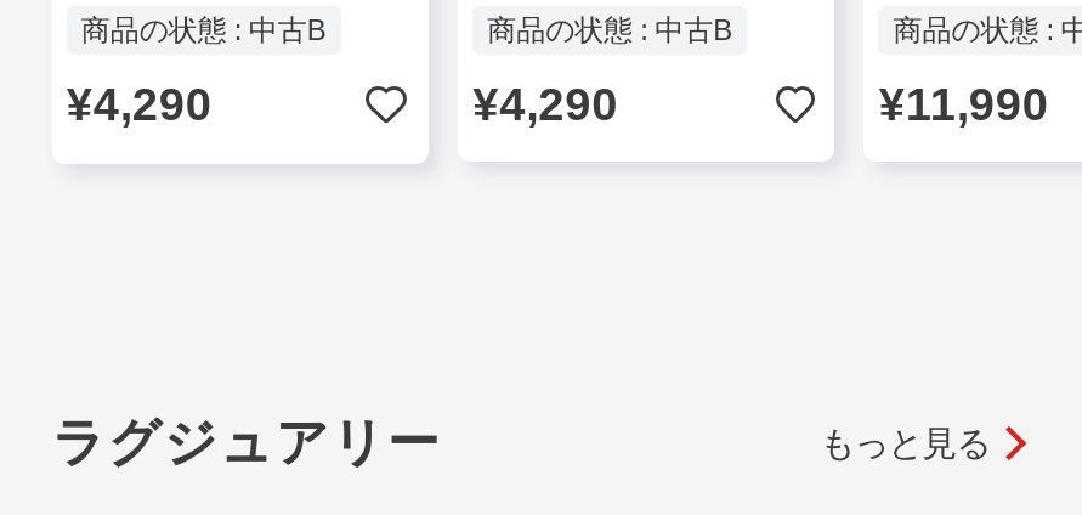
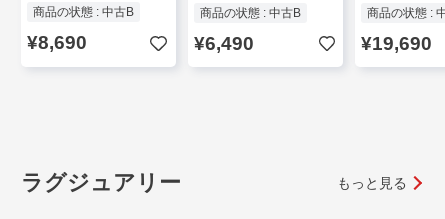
- ¥4,290
+ ¥8,690

- ¥4,290
+ ¥6,490

- ¥11,990
+ ¥19,690
